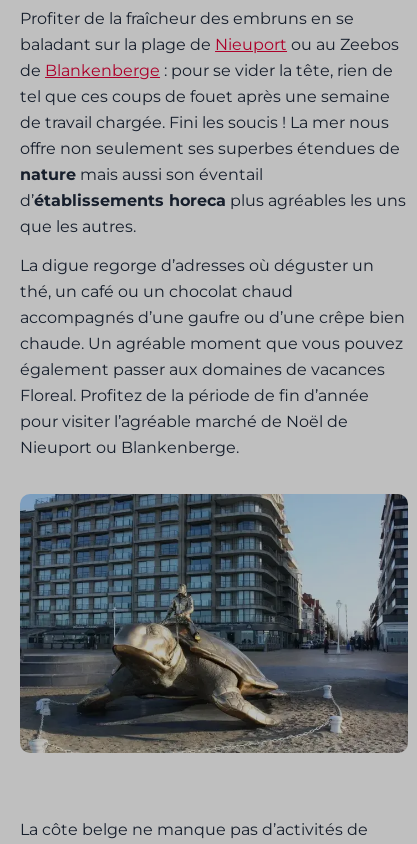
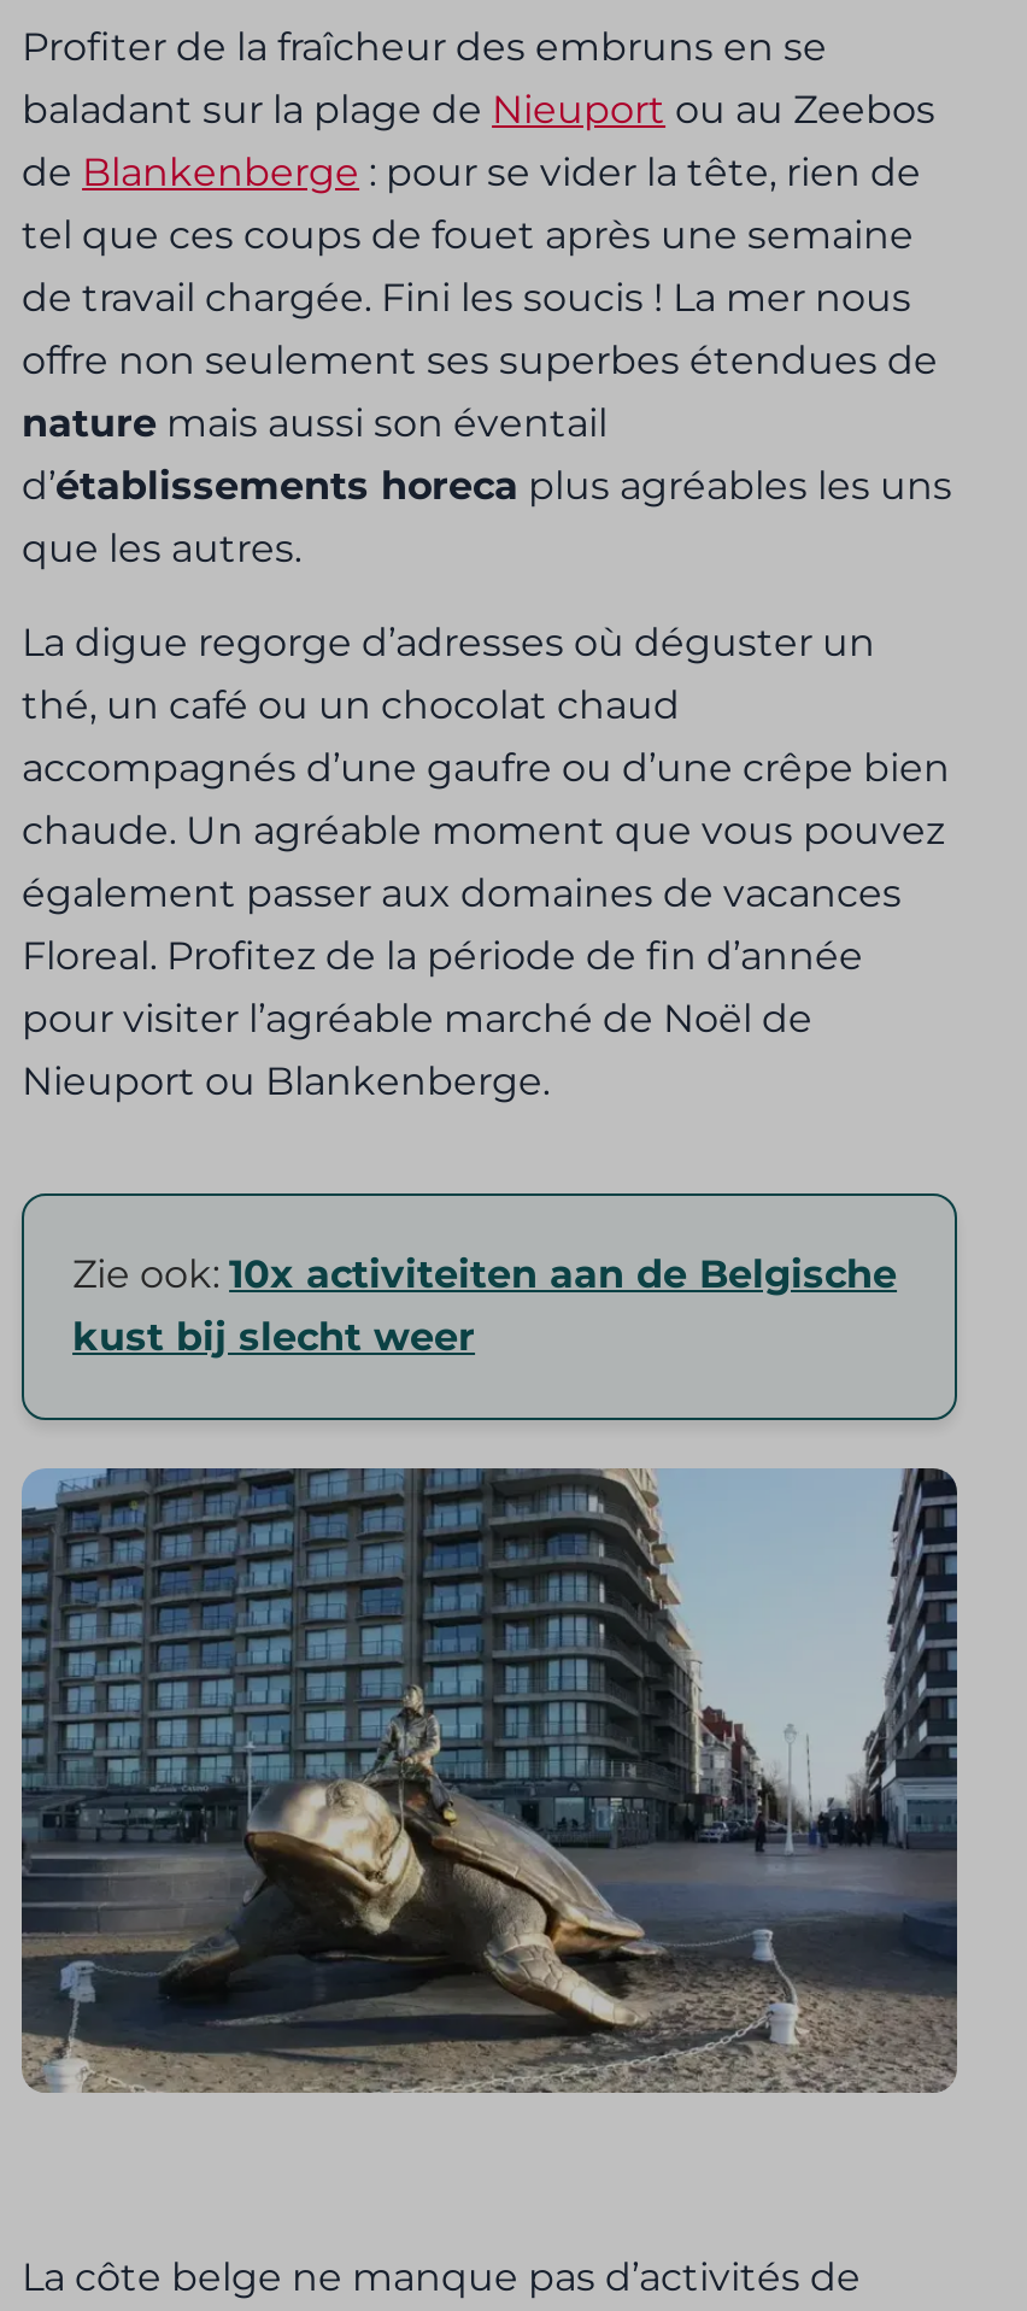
+ [image]
+ Zie ook: 10x activiteiten aan de Belgische
+ kust bij slecht weer
